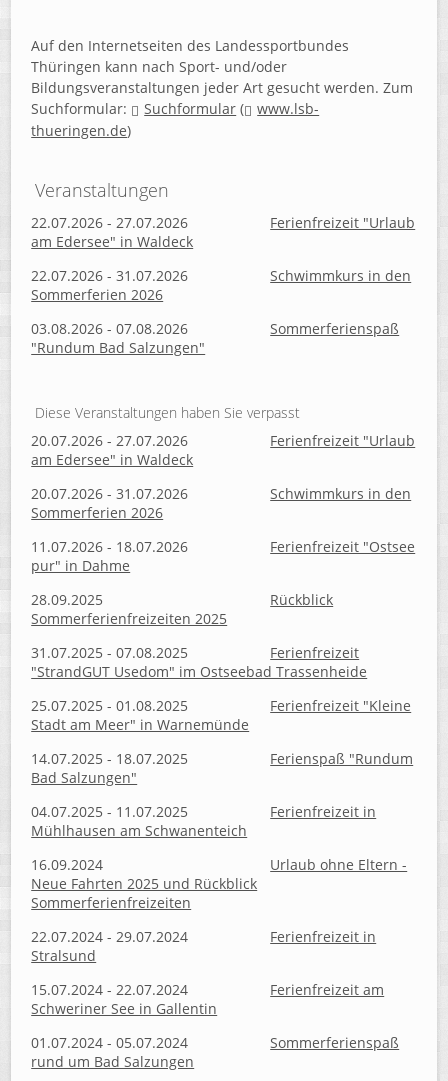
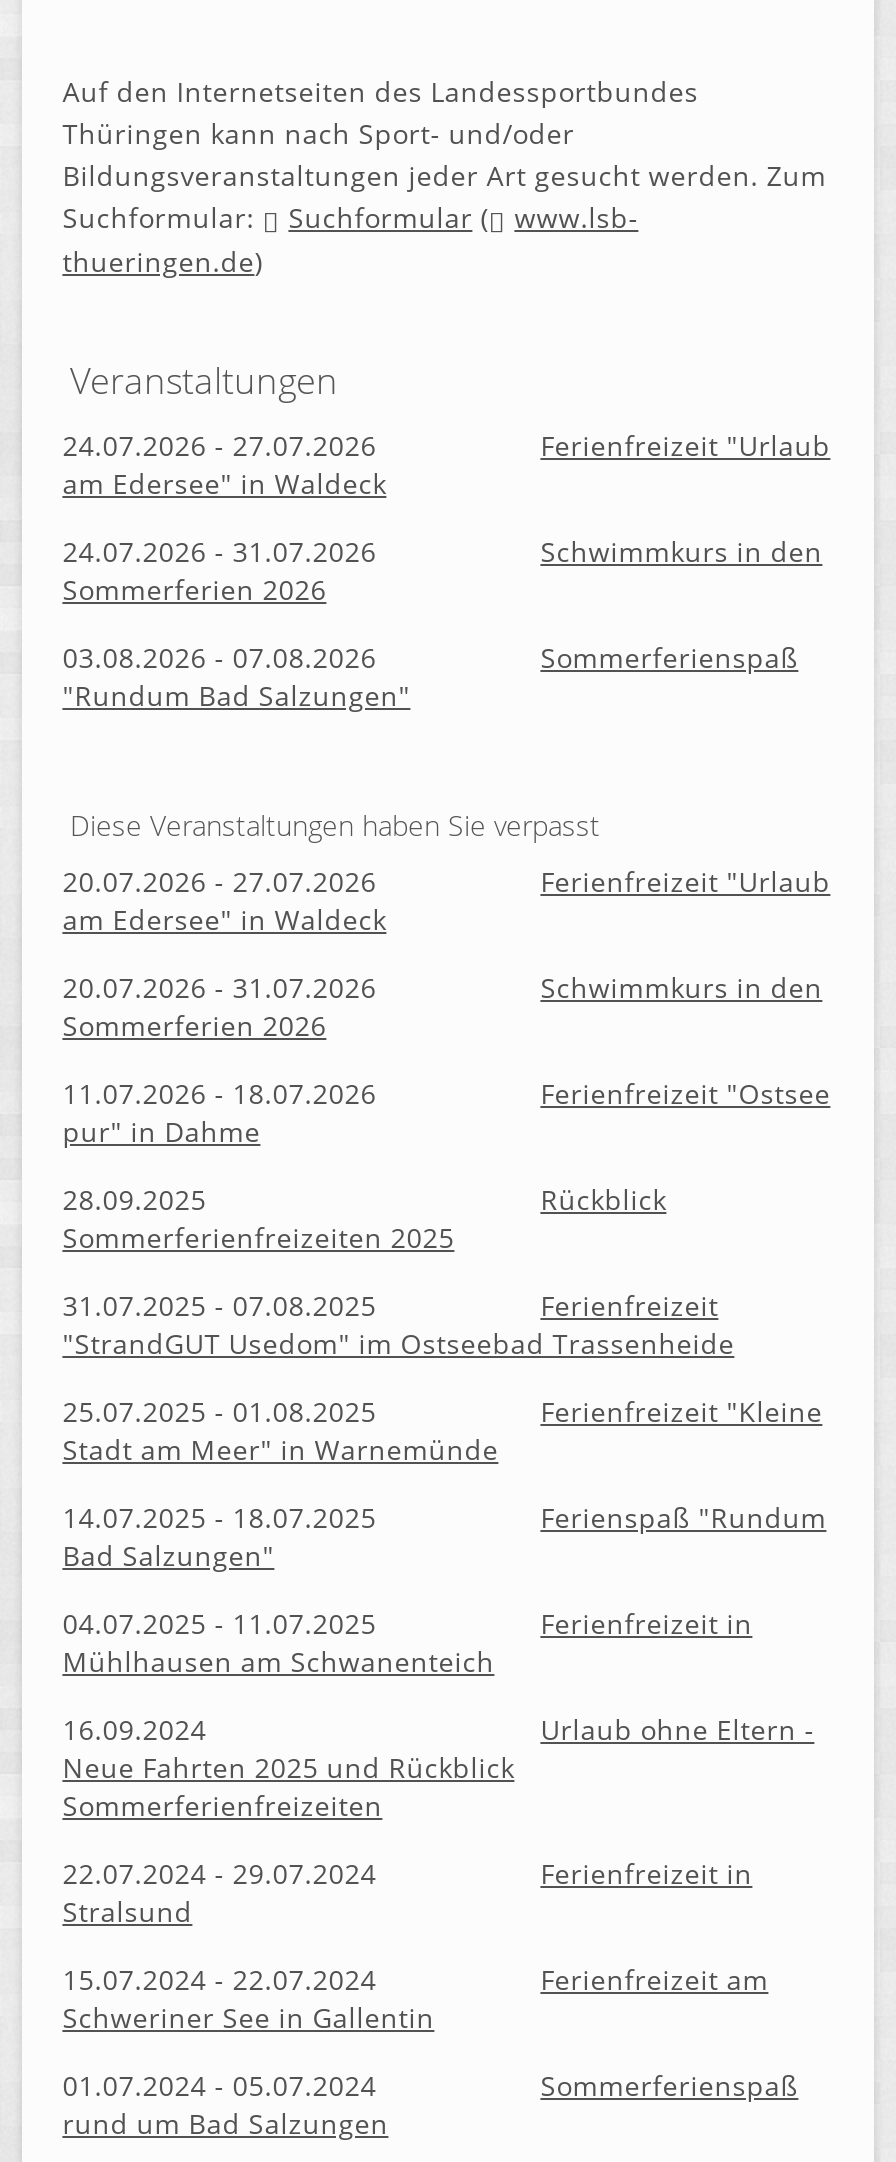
- 22.07.2026 - 27.07.2026
+ 24.07.2026 - 27.07.2026

- 22.07.2026 - 31.07.2026
+ 24.07.2026 - 31.07.2026
